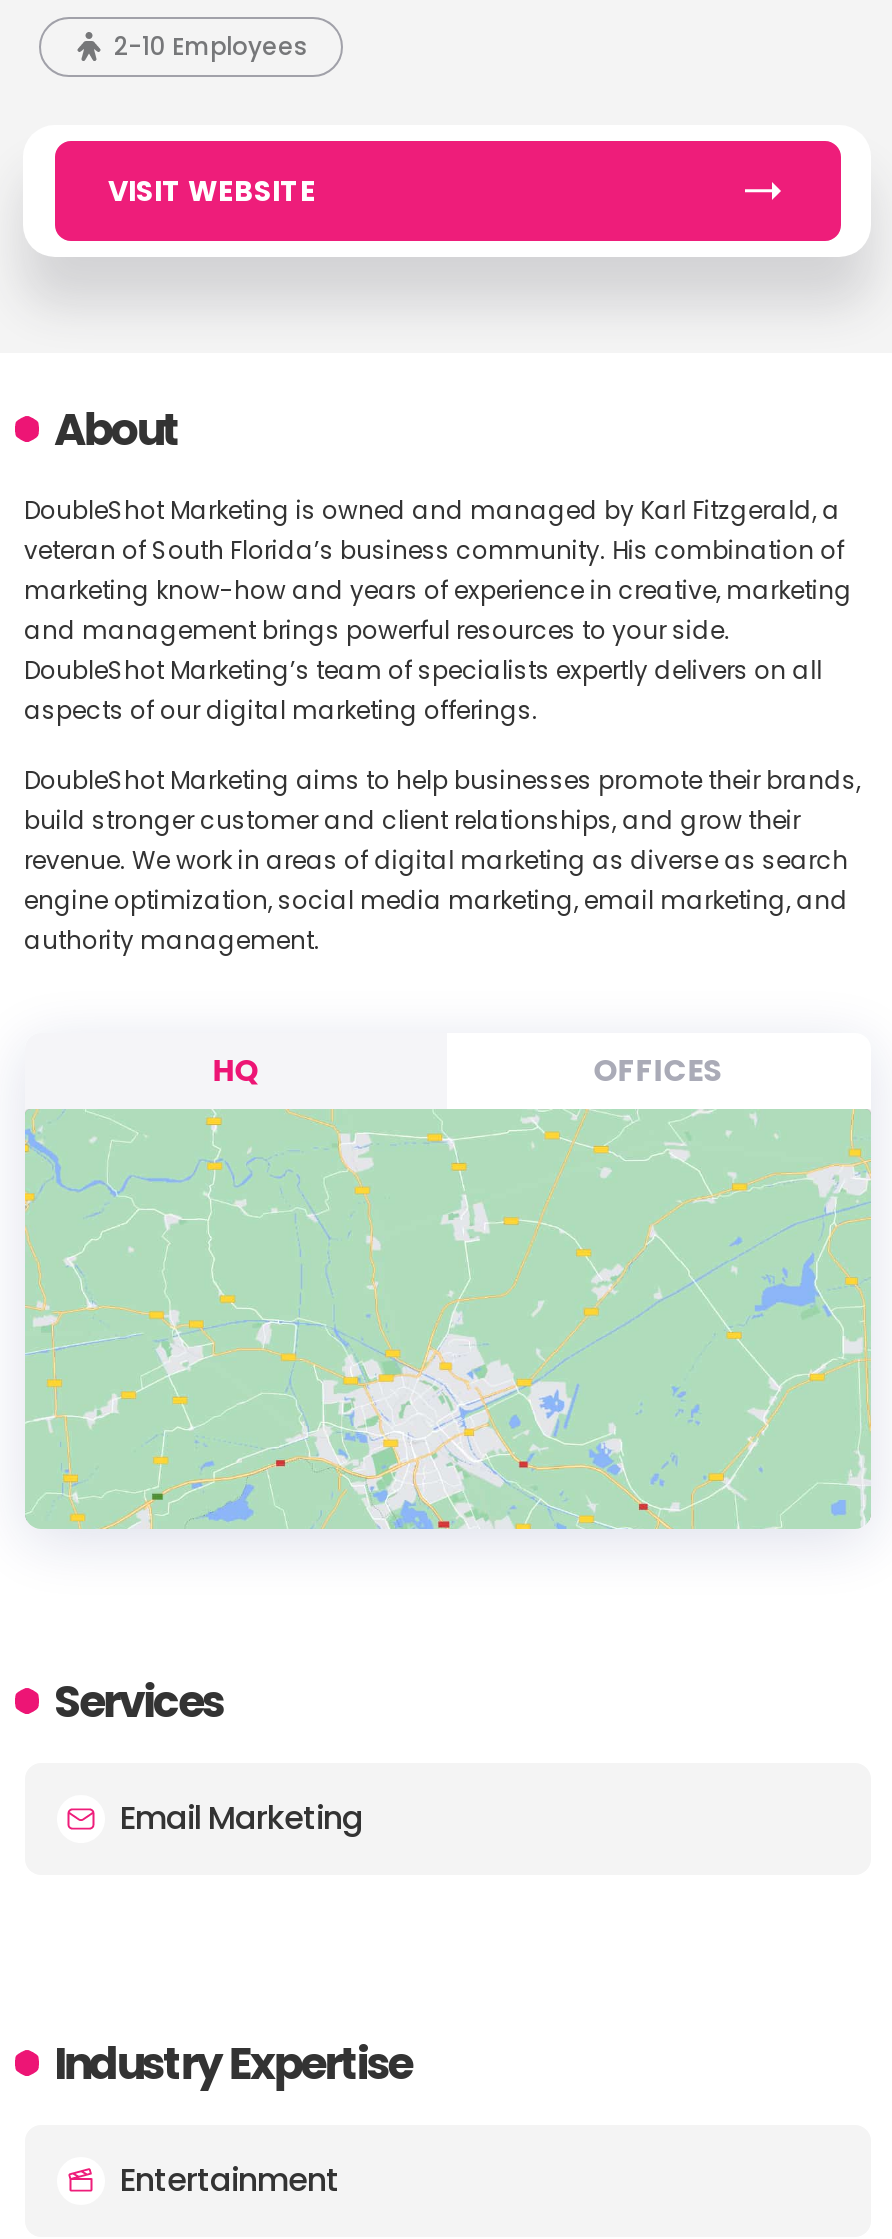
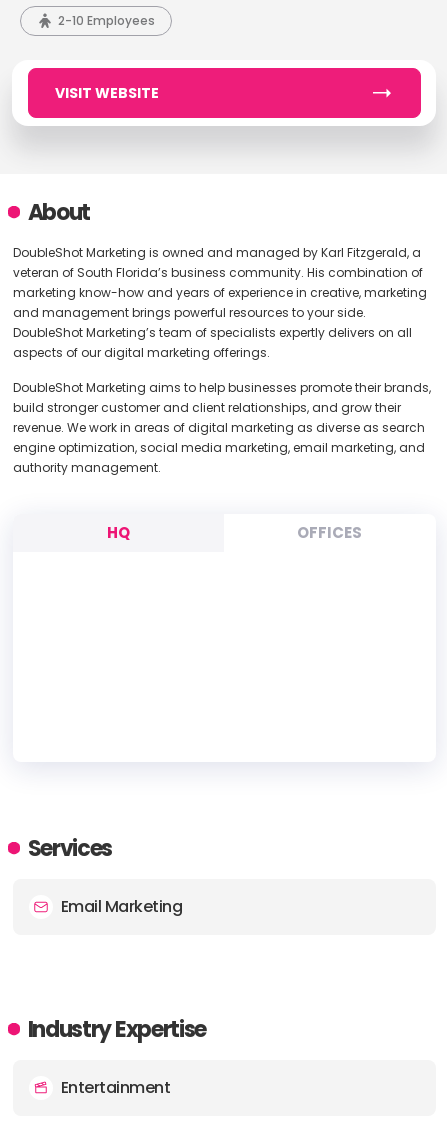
- [image]
